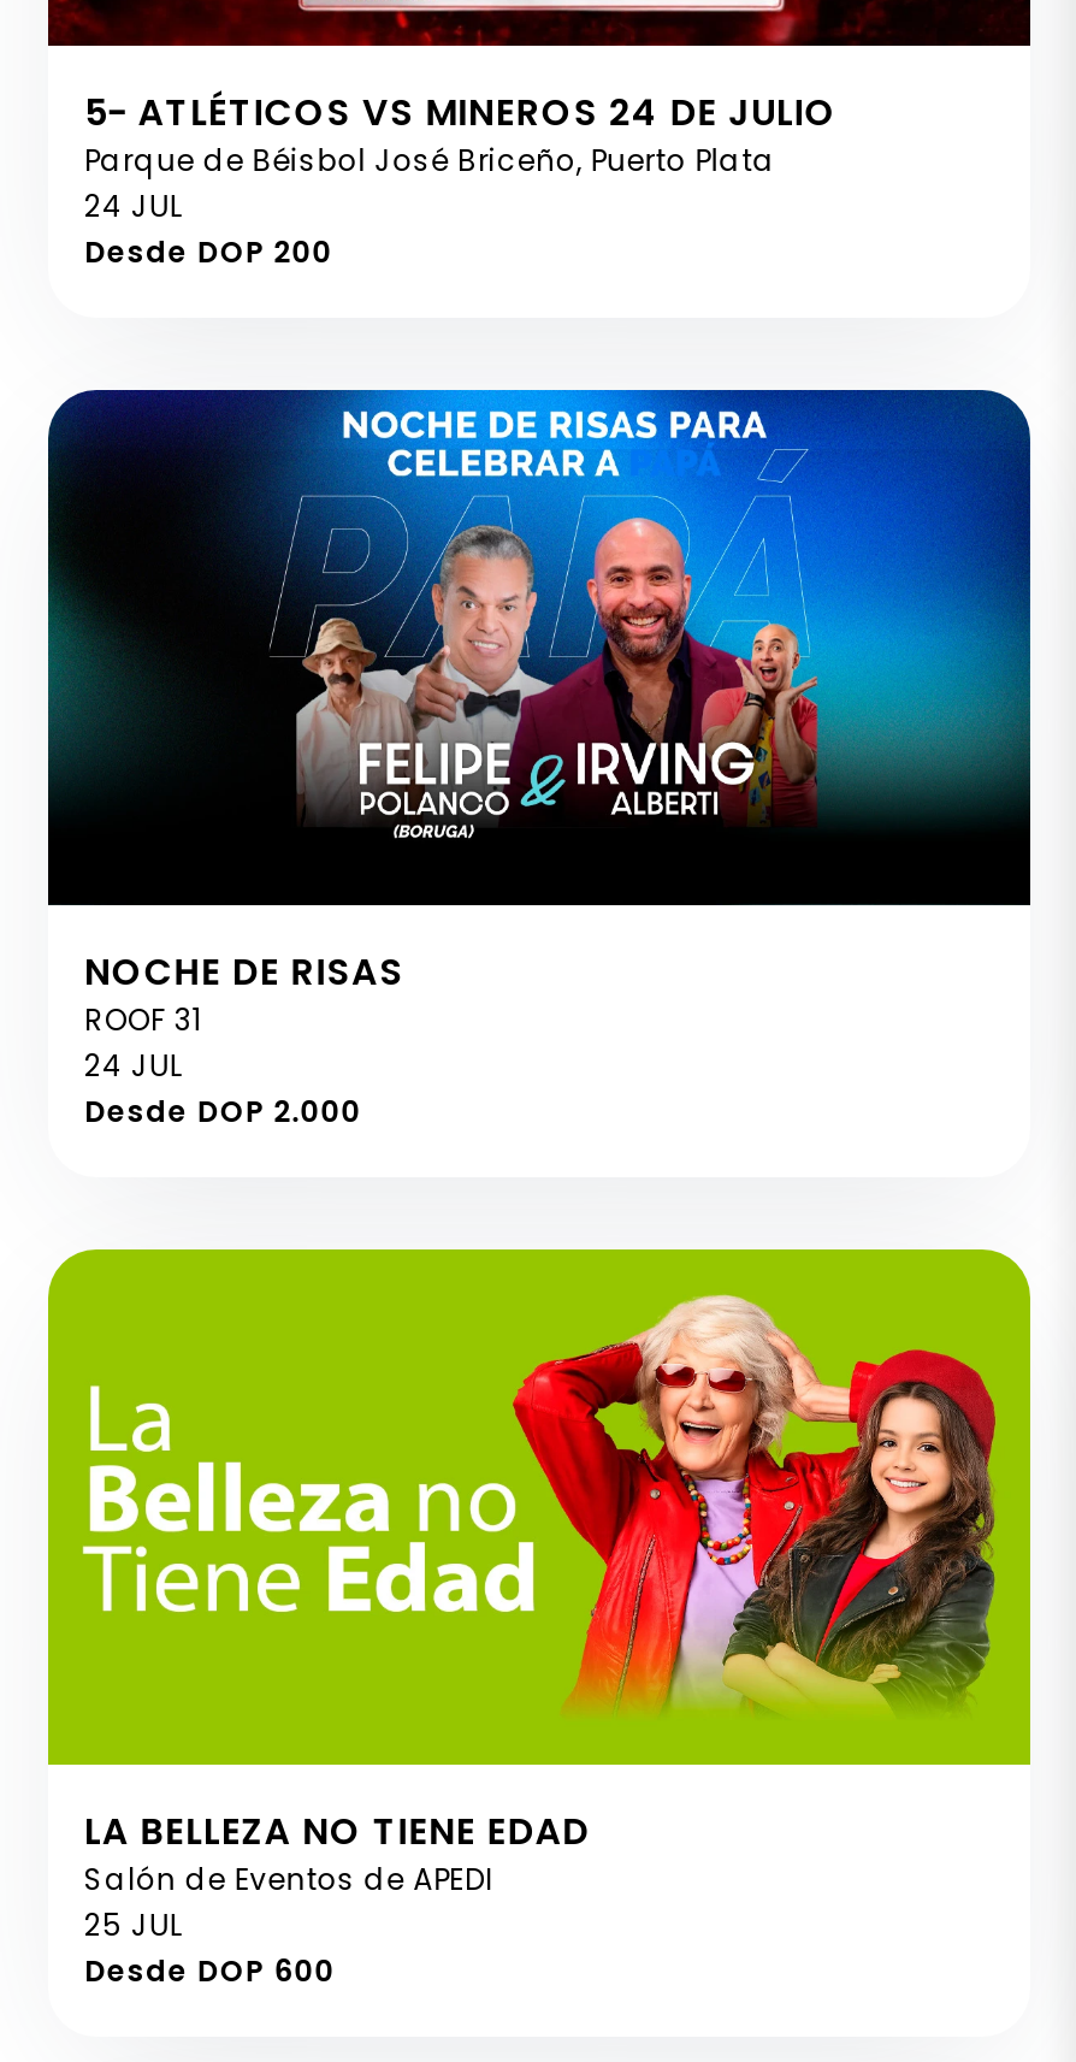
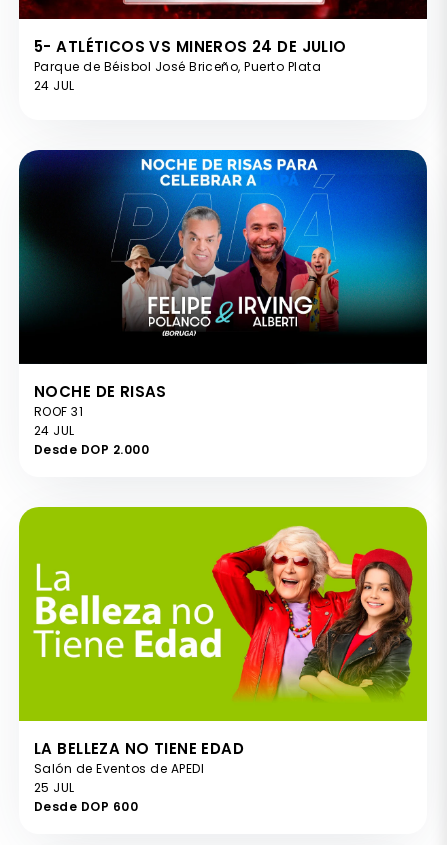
- Desde DOP 200
